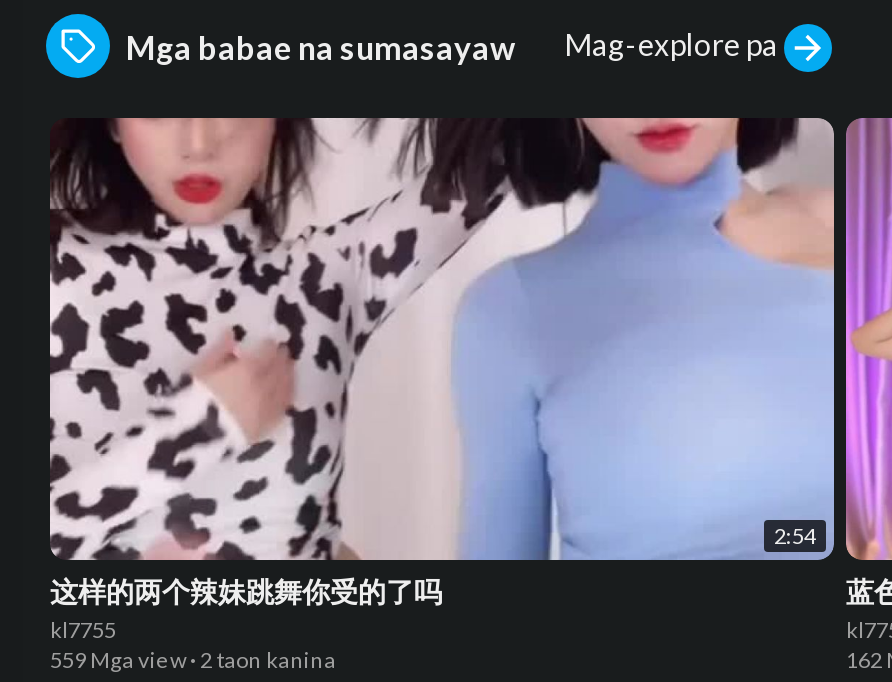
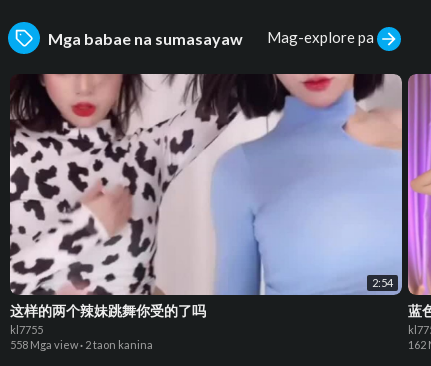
- 559 Mga view · 2 taon kanina
+ 558 Mga view · 2 taon kanina
